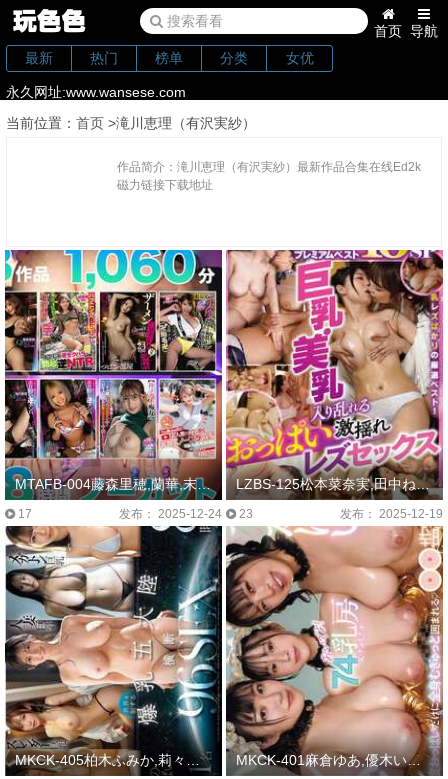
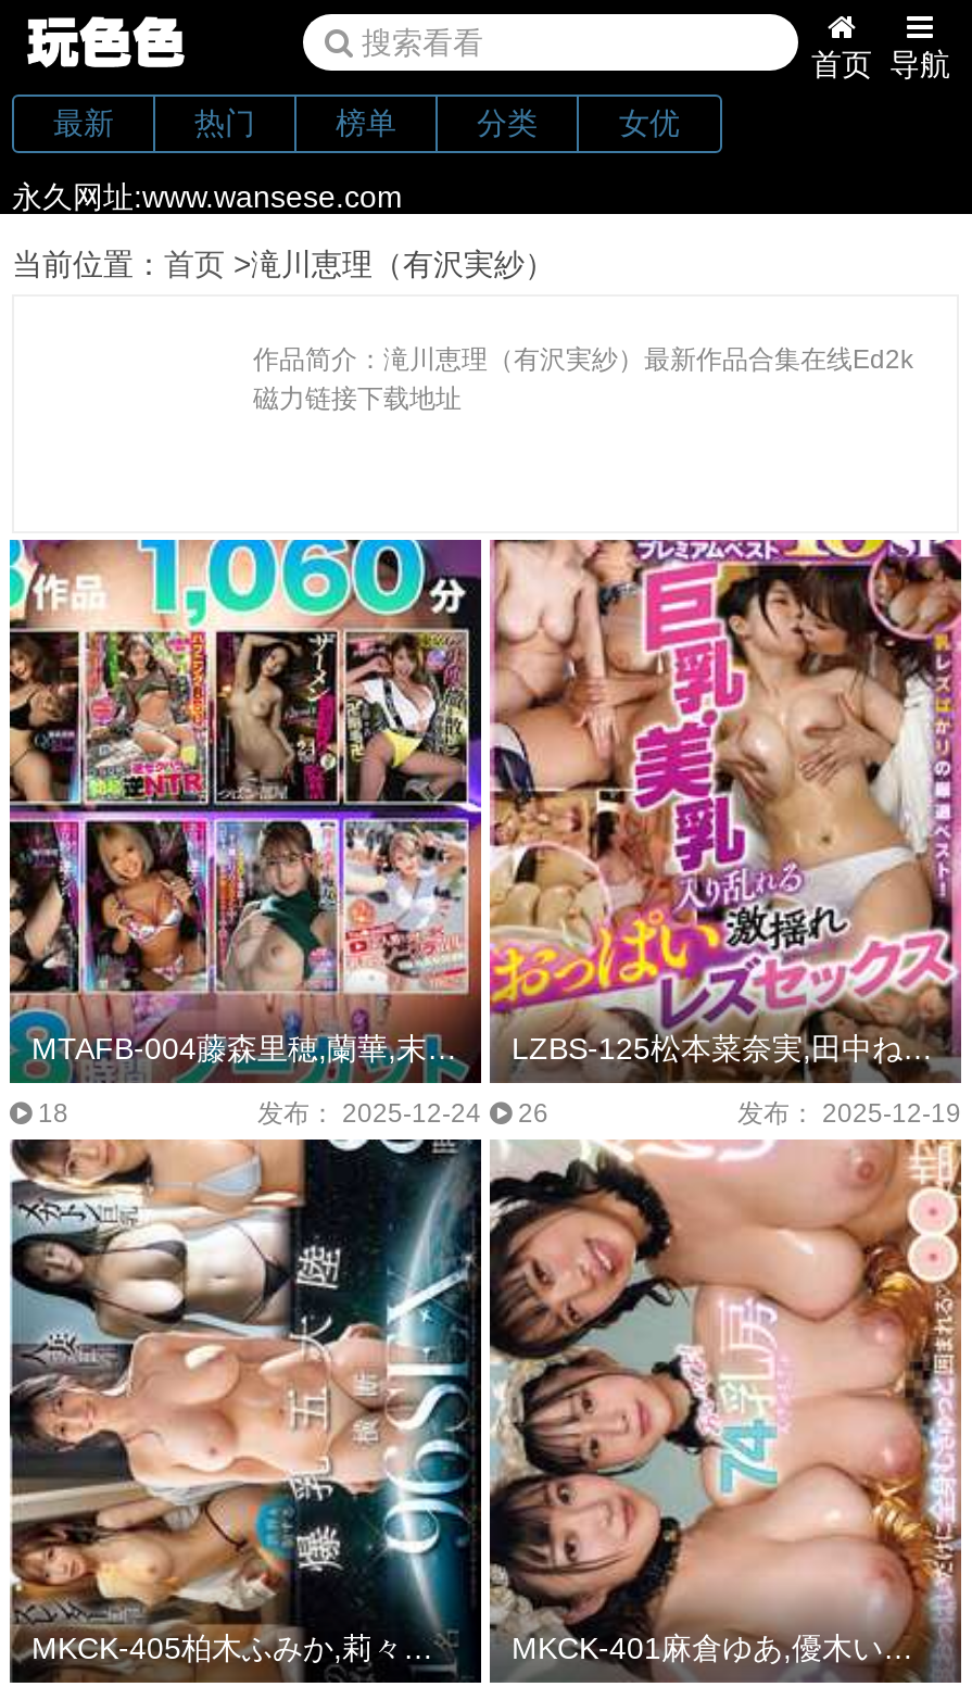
- 17
+ 18

- 发布： 2025-12-24 23
+ 发布： 2025-12-24 26
